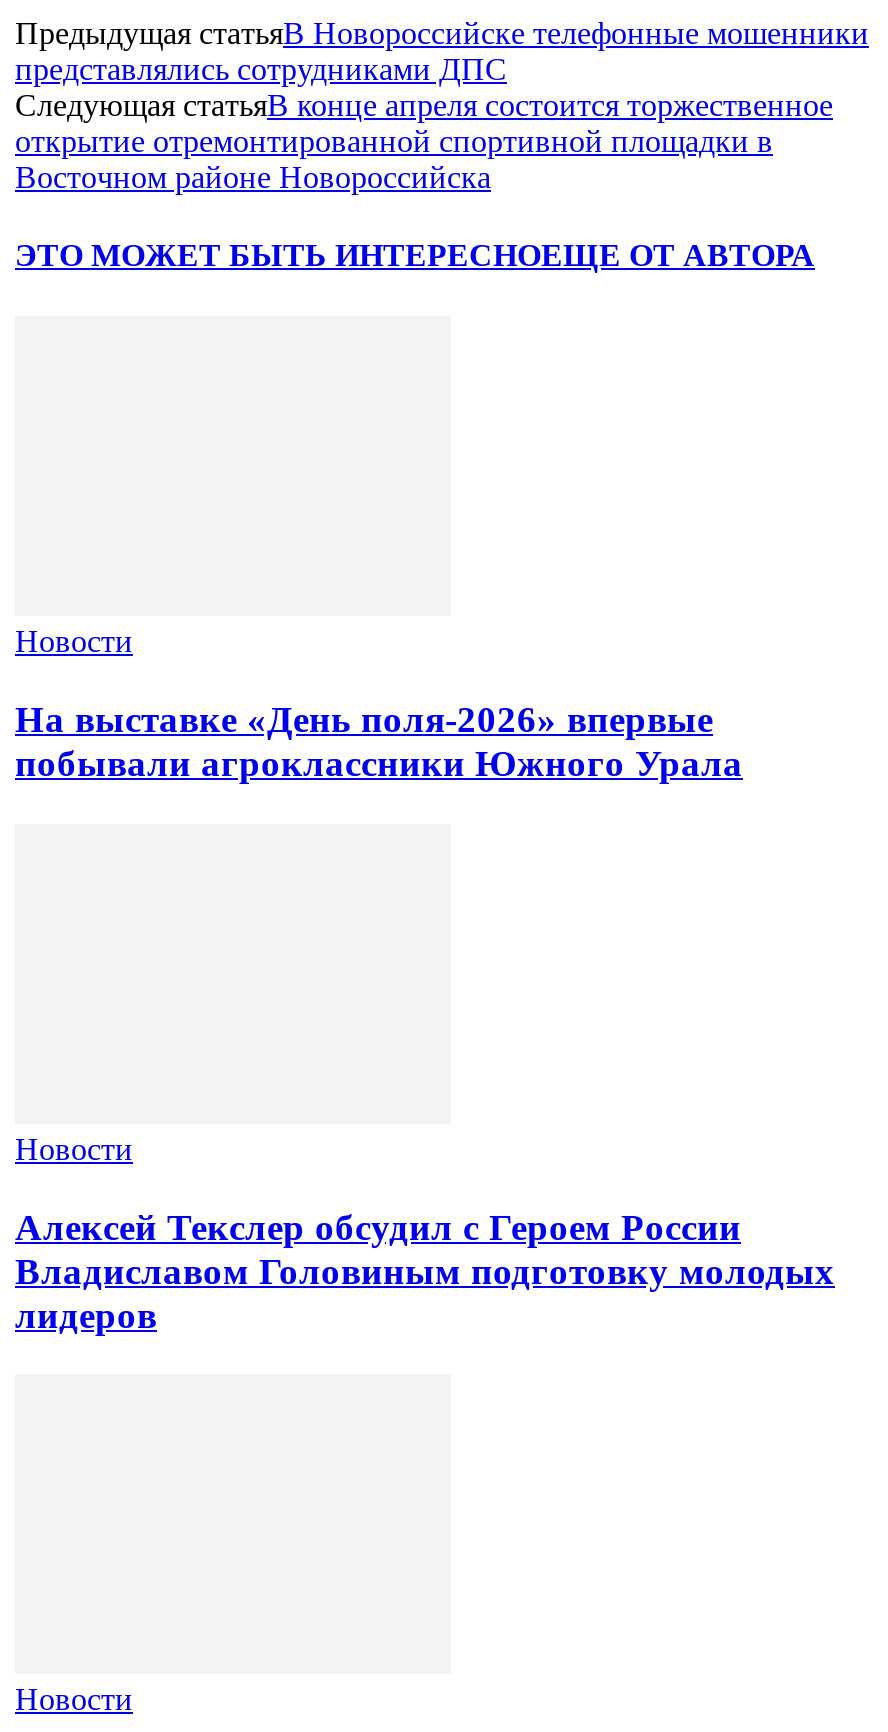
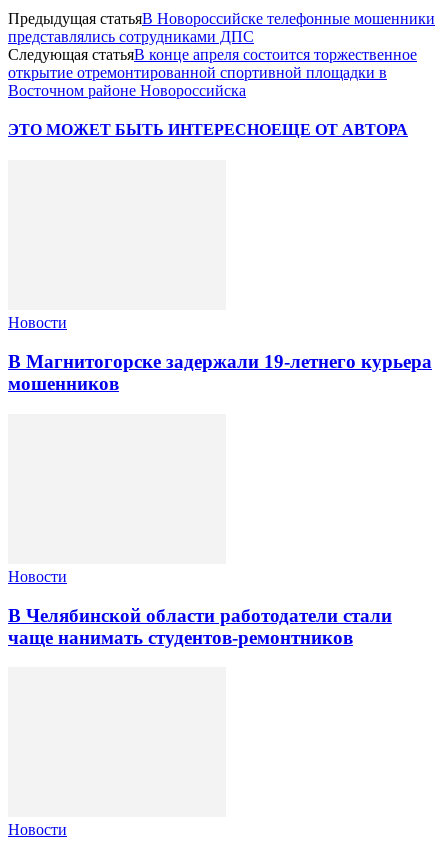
- На выставке «День поля-2026» впервые
- побывали агроклассники Южного Урала
+ В Магнитогорске задержали 19-летнего курьера
+ мошенников

- Алексей Текслер обсудил с Героем России
- Владиславом Головиным подготовку молодых
- лидеров
+ В Челябинской области работодатели стали
+ чаще нанимать студентов-ремонтников
